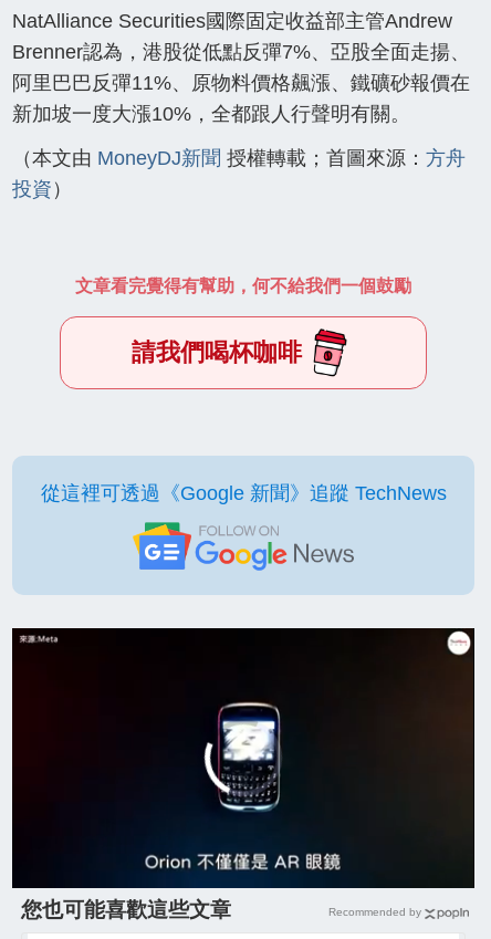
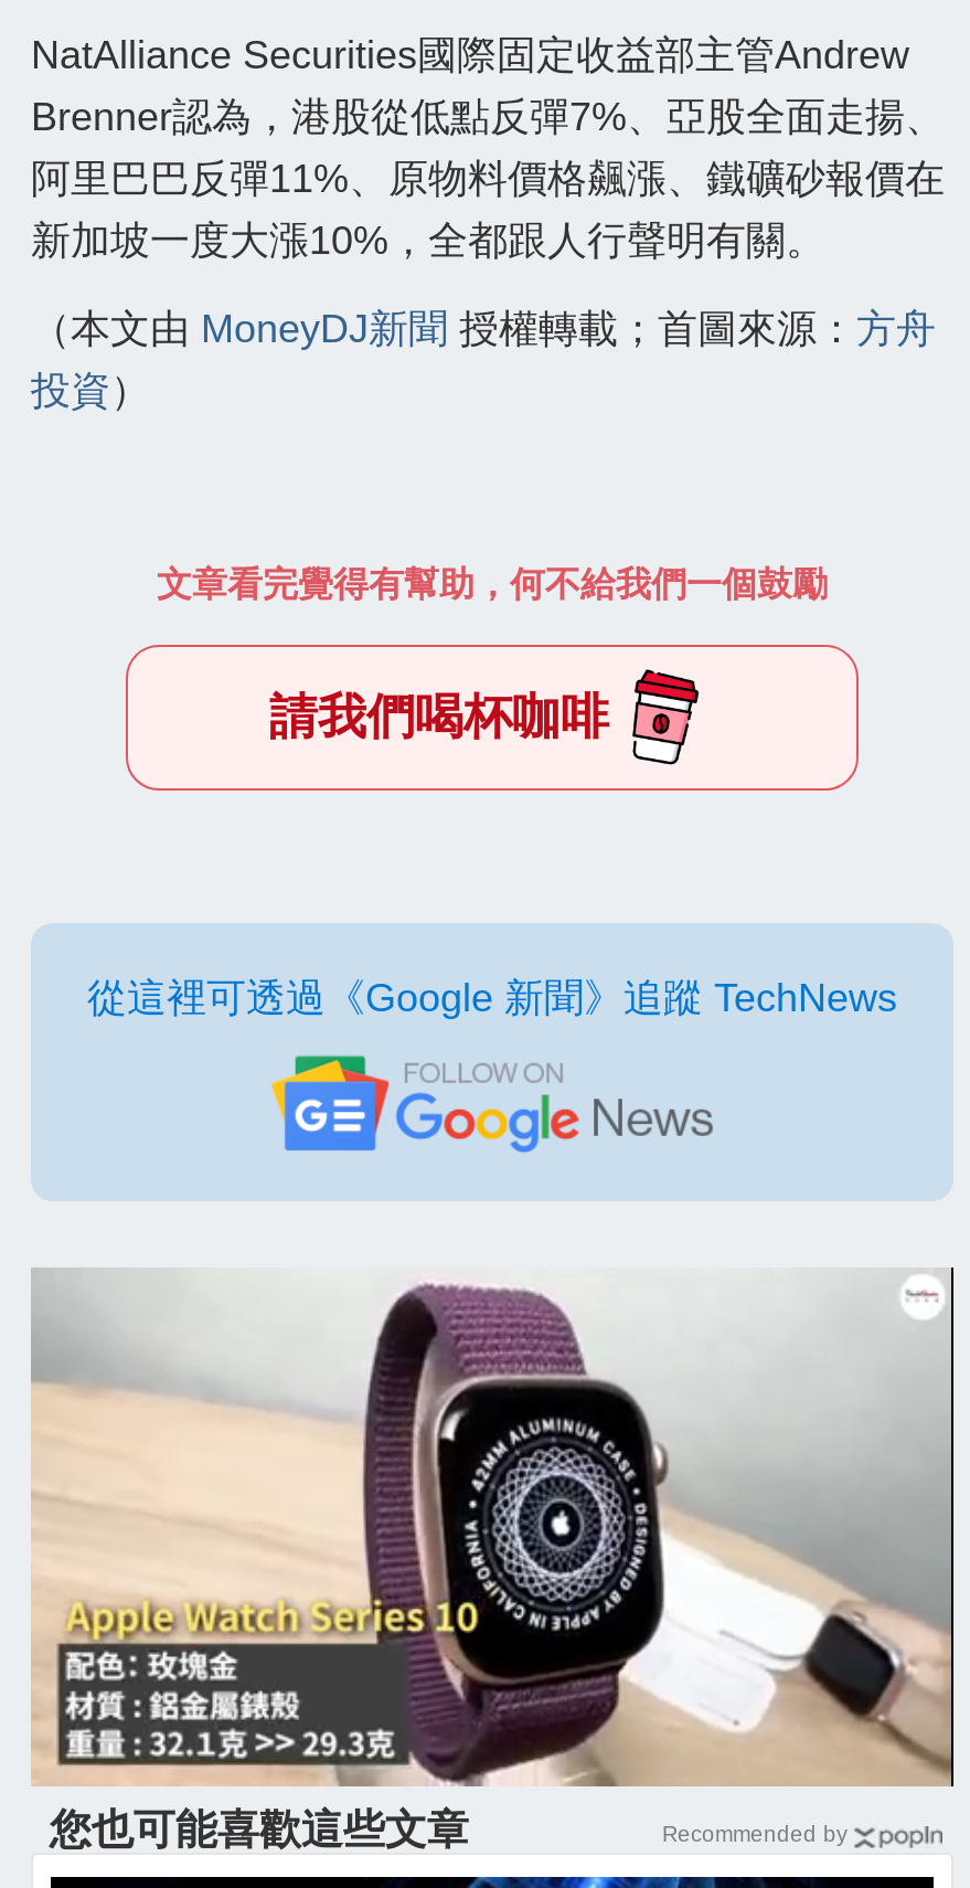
- [image]
+ [image]
